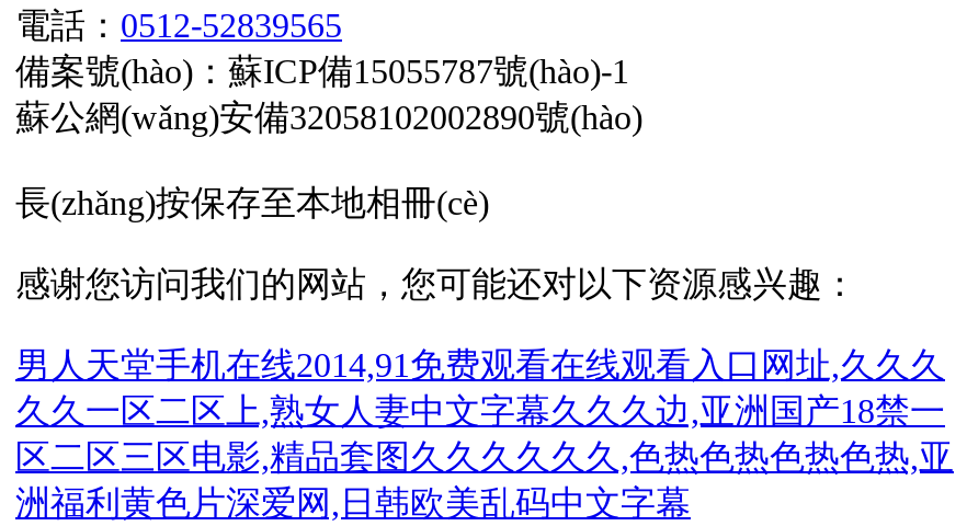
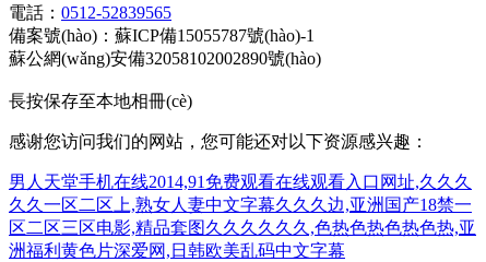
- 長(zhǎng)按保存至本地相冊(cè)
+ 長按保存至本地相冊(cè)
